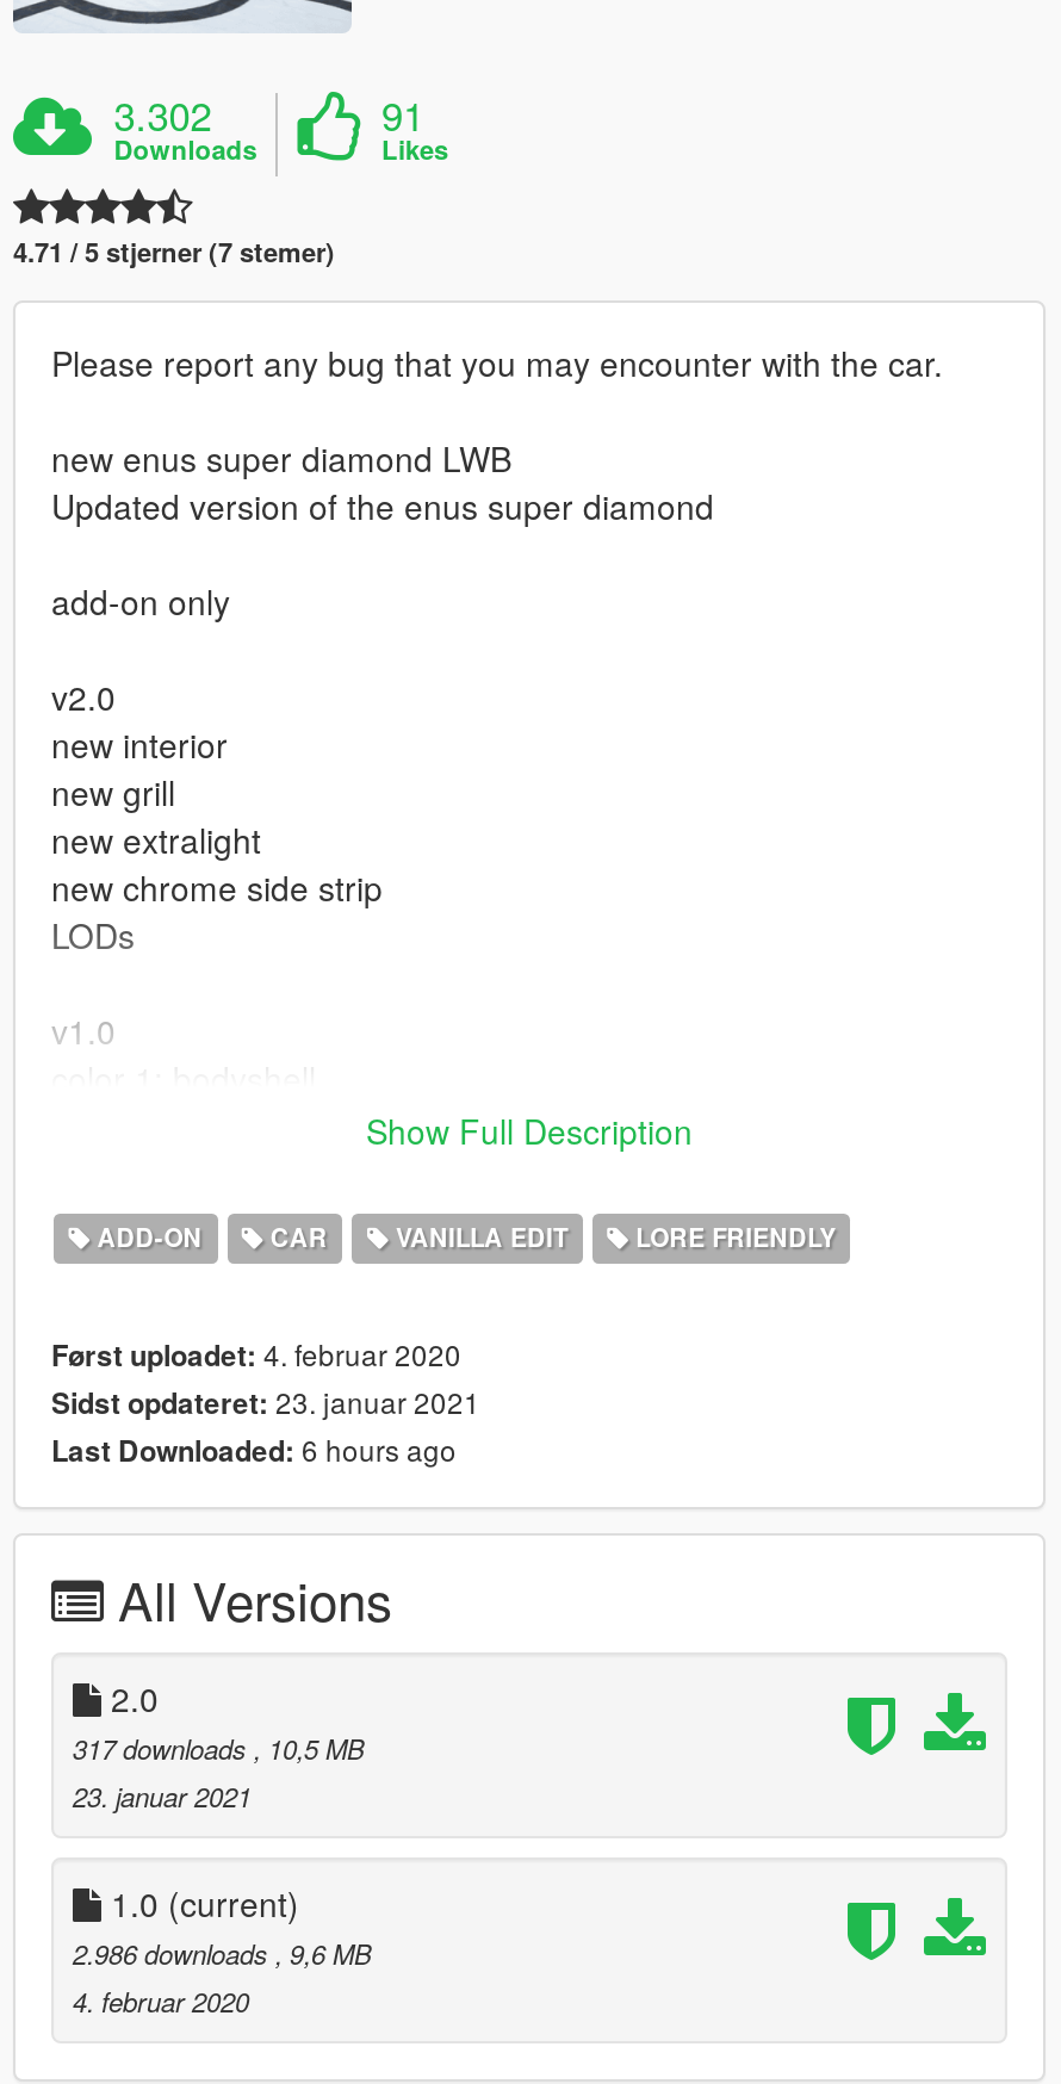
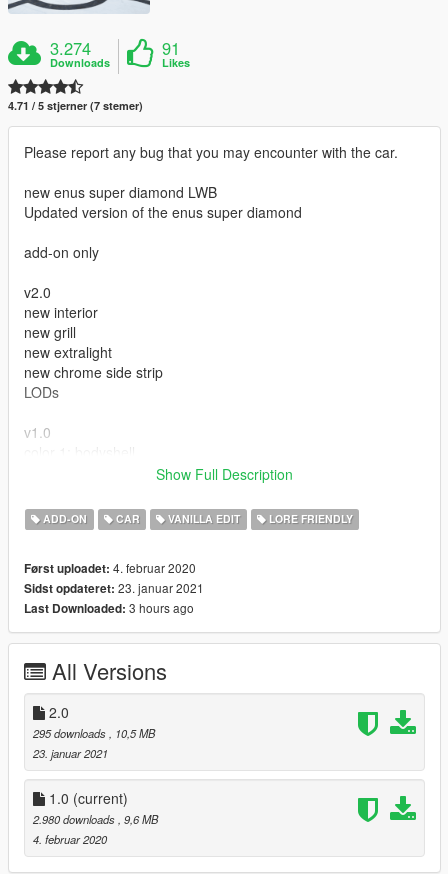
- 3.302
+ 3.274

- Last Downloaded: 6 hours ago
+ Last Downloaded: 3 hours ago

- 317 downloads, 10,5 MB
+ 295 downloads, 10,5 MB

- 2.986 downloads, 9,6 MB
+ 2.980 downloads, 9,6 MB
